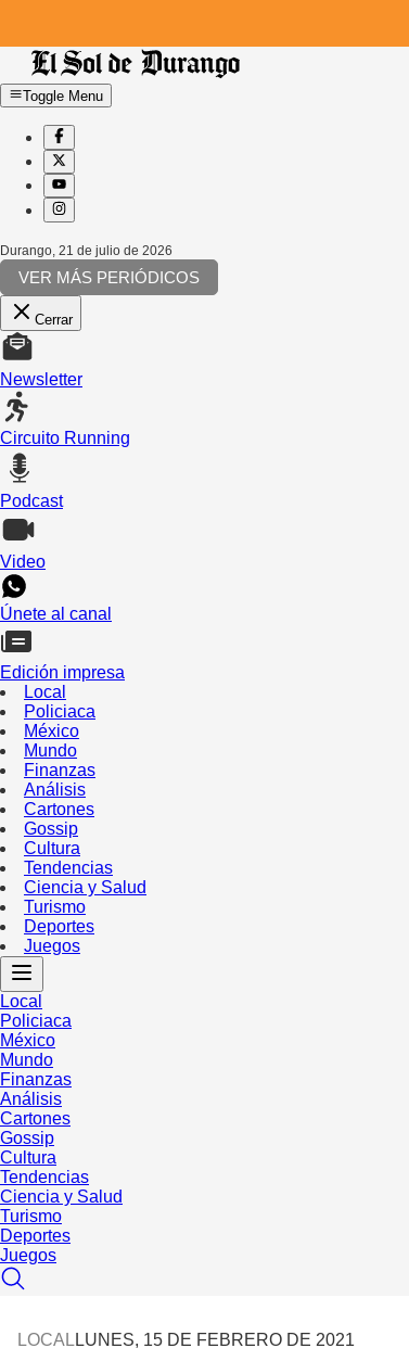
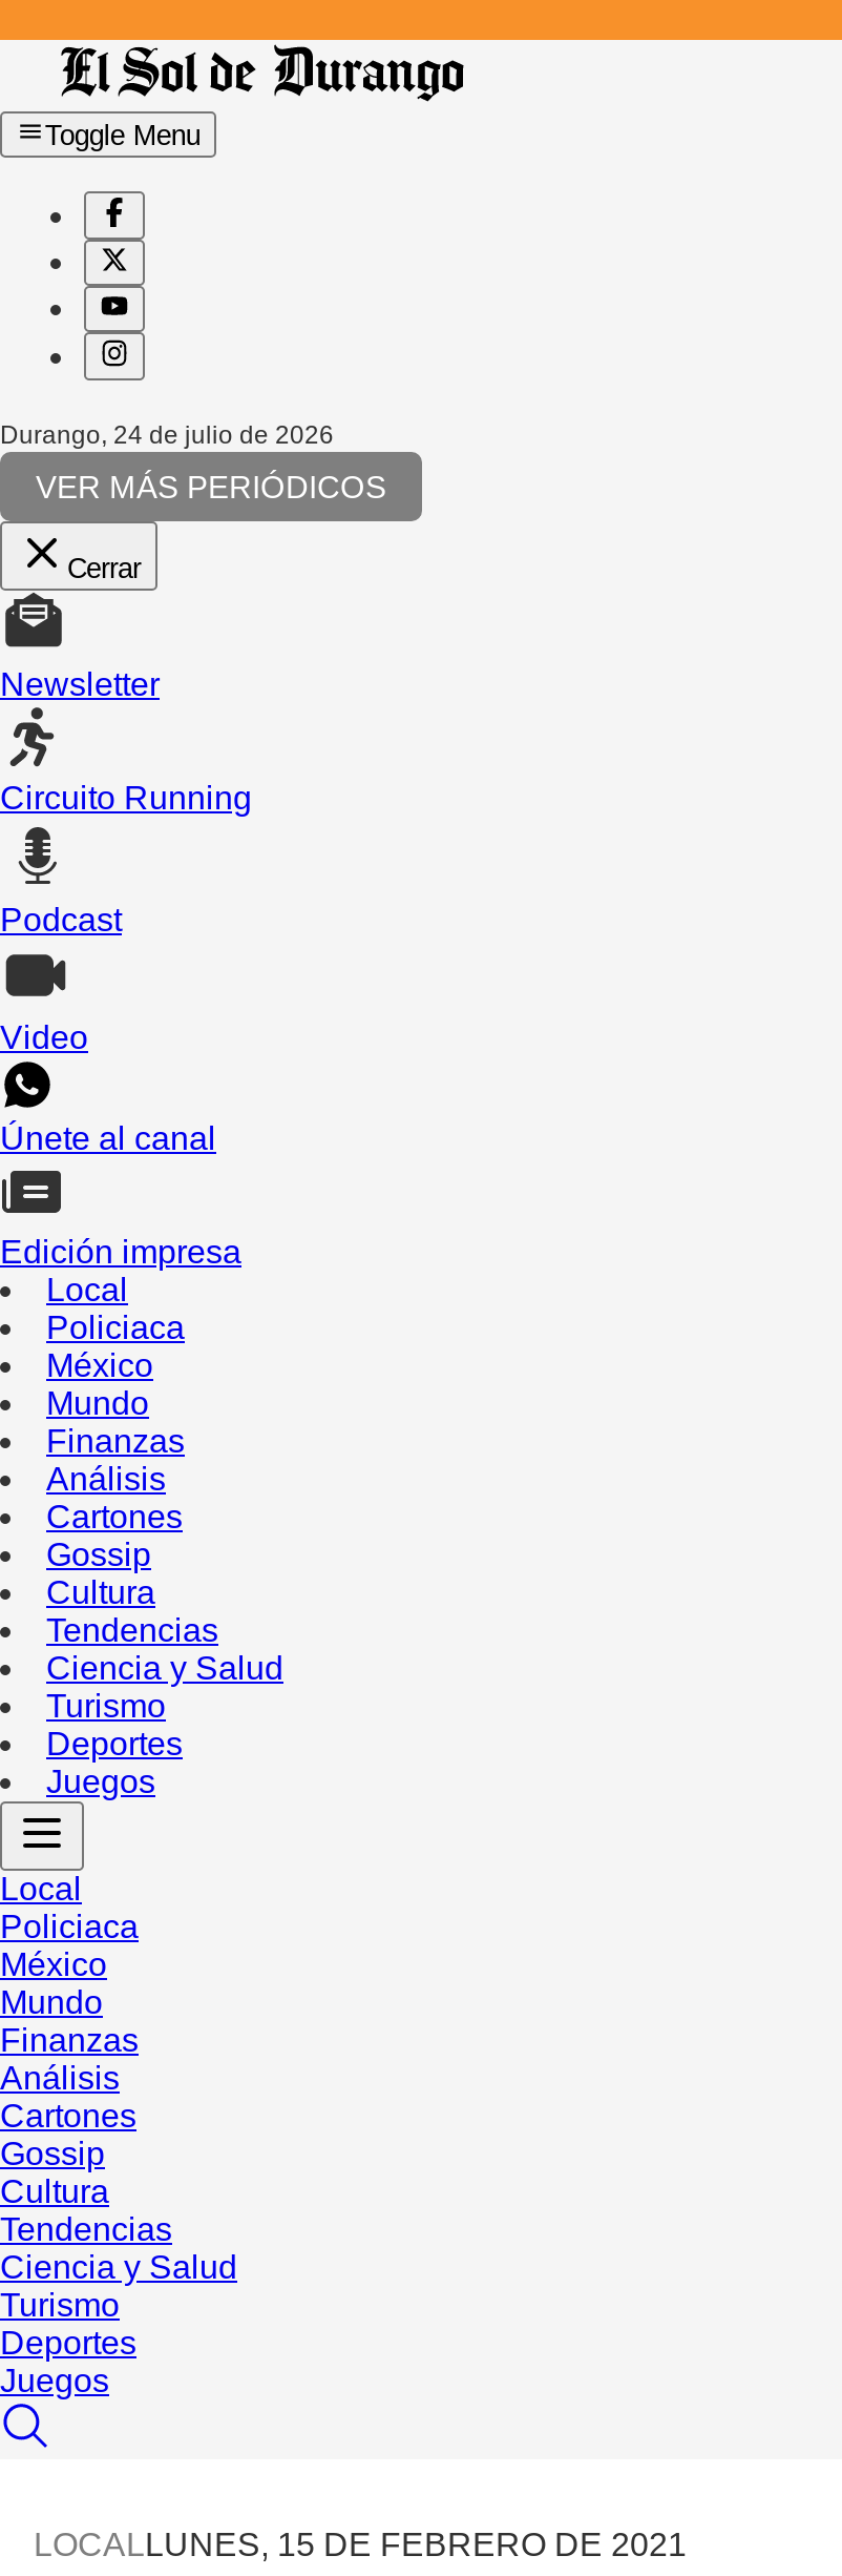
- Durango, 21 de julio de 2026
+ Durango, 24 de julio de 2026
